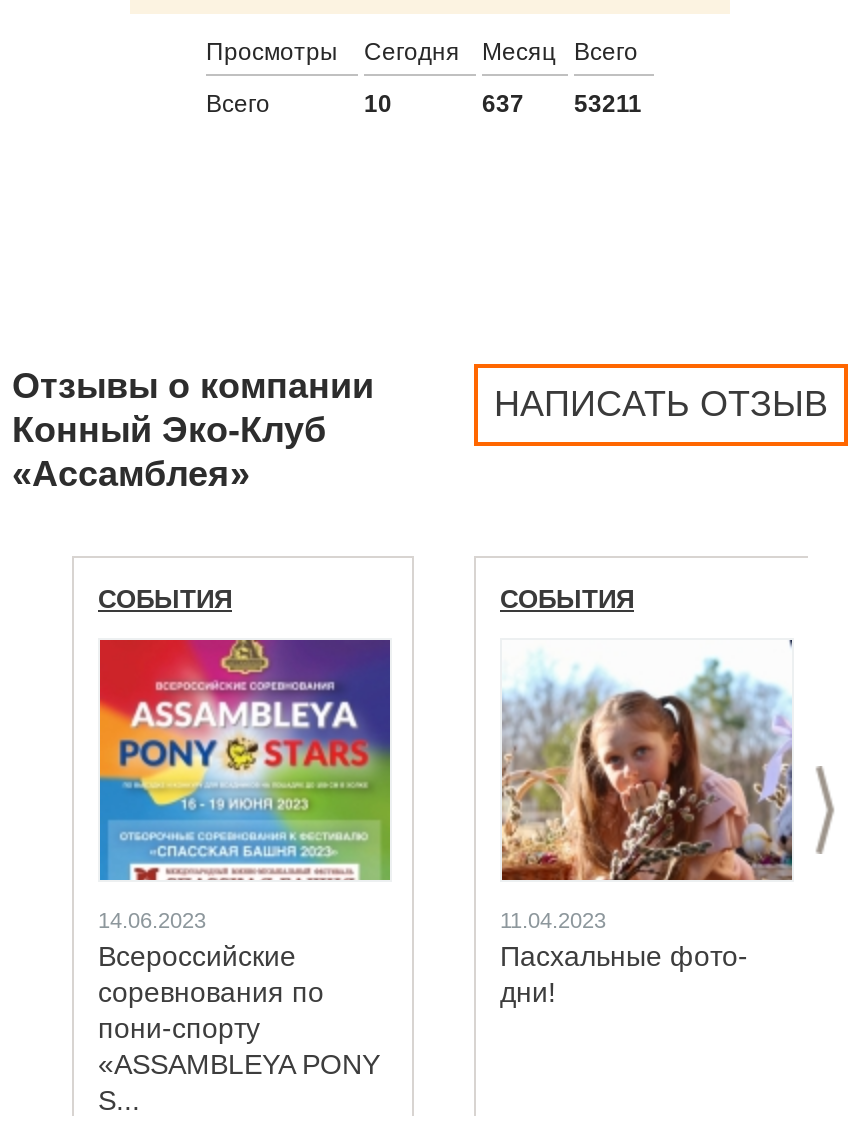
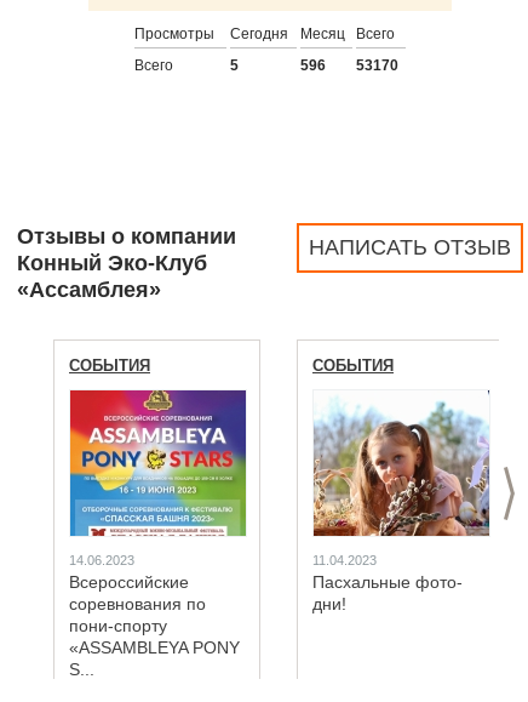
- 10
+ 5

- 637
+ 596

- 53211
+ 53170
